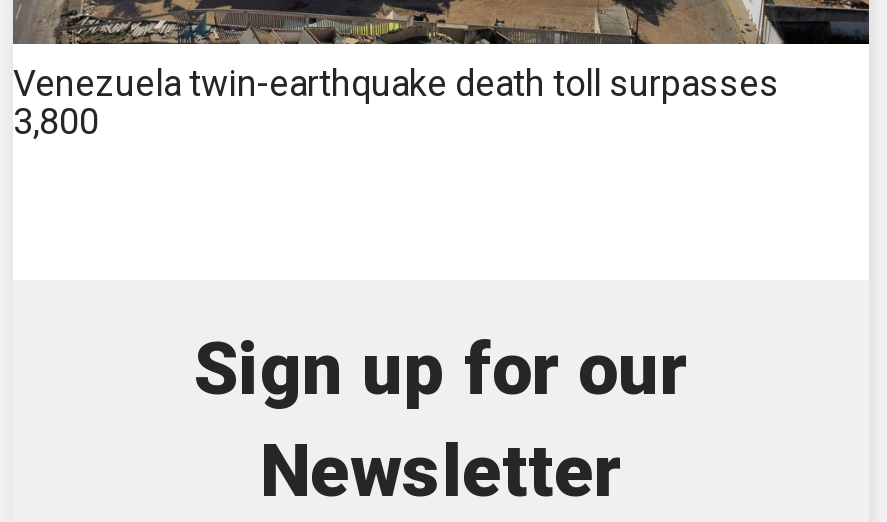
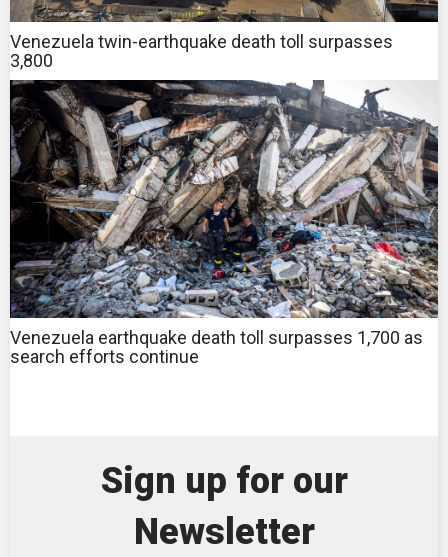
+ [image]
+ Venezuela earthquake death toll surpasses 1,700 as
+ search efforts continue
